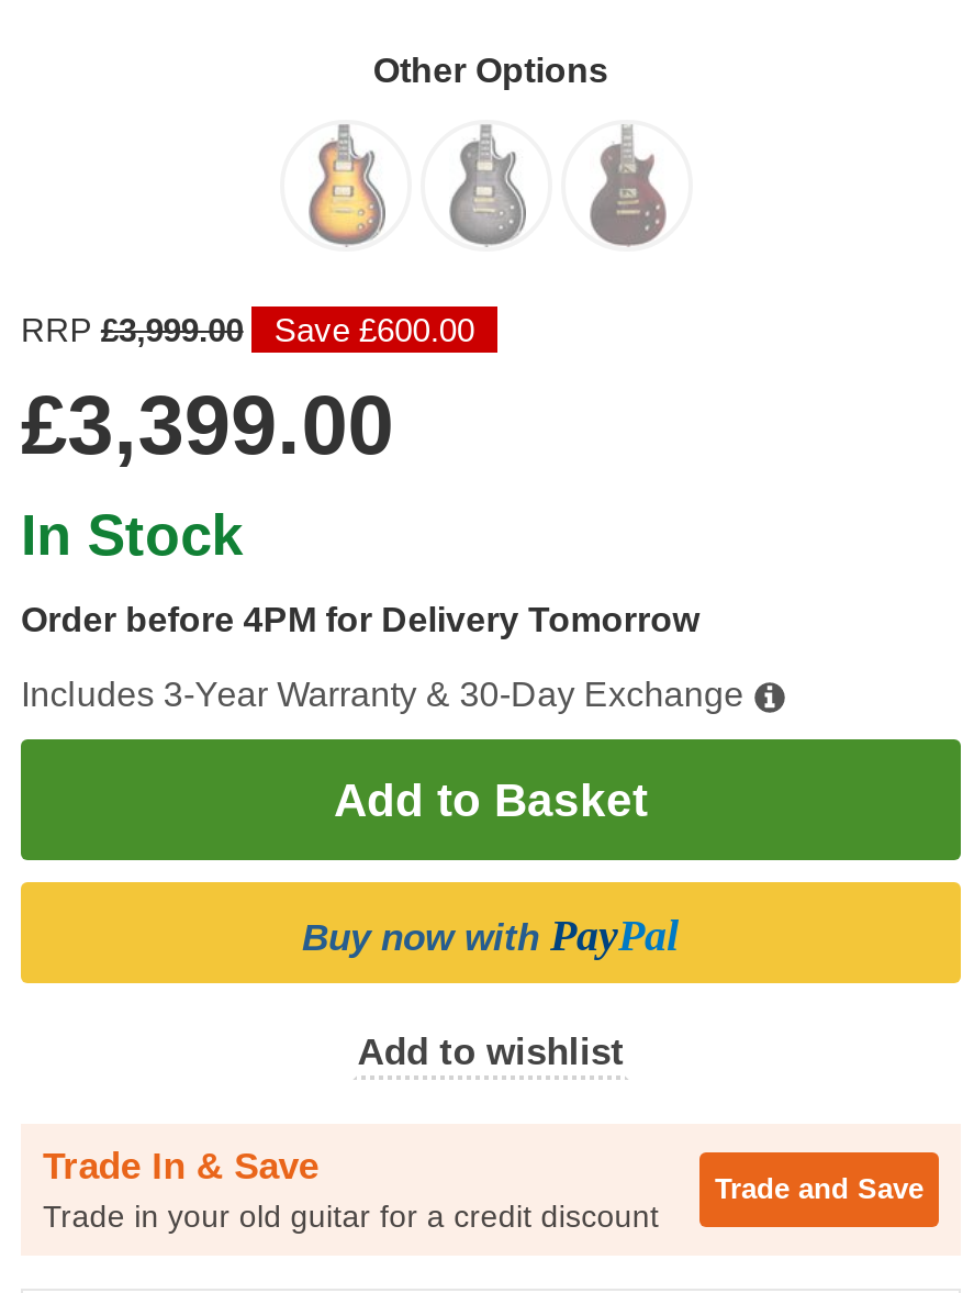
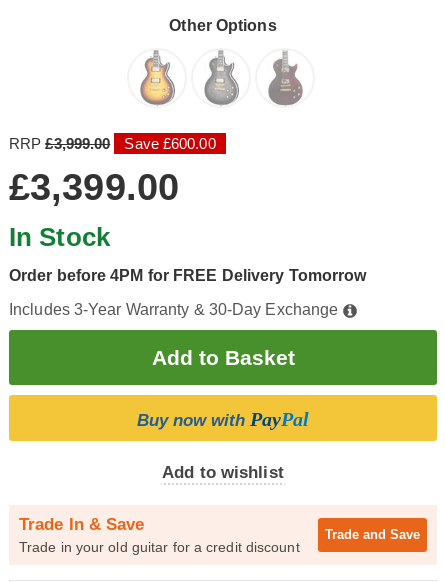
- Order before 4PM for Delivery Tomorrow
+ Order before 4PM for FREE Delivery Tomorrow
